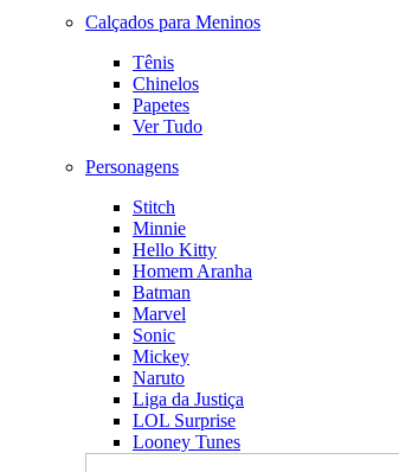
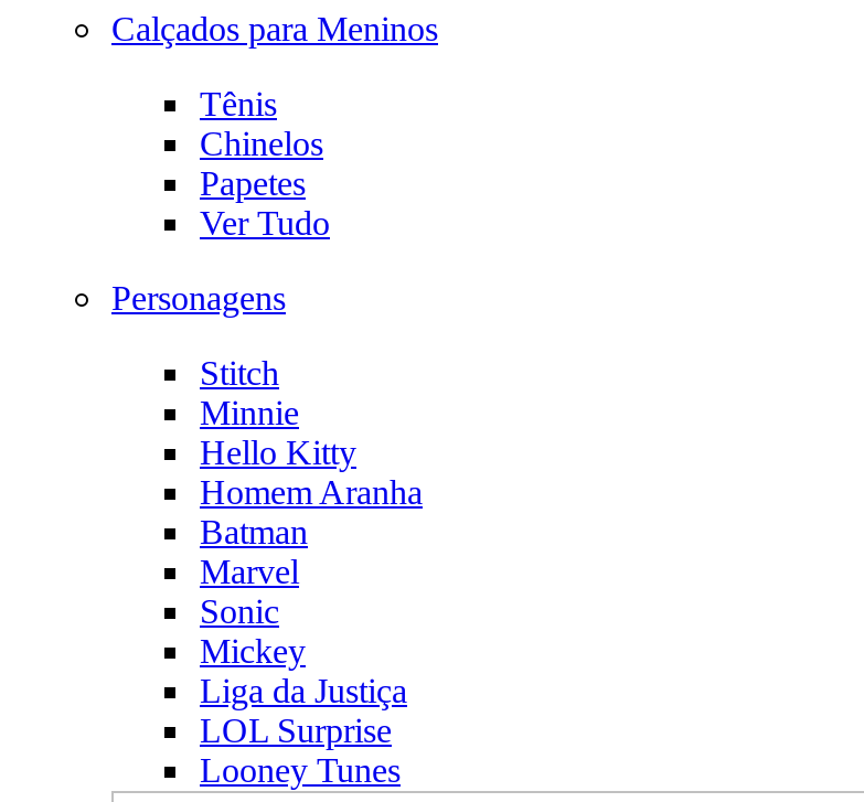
- Naruto
